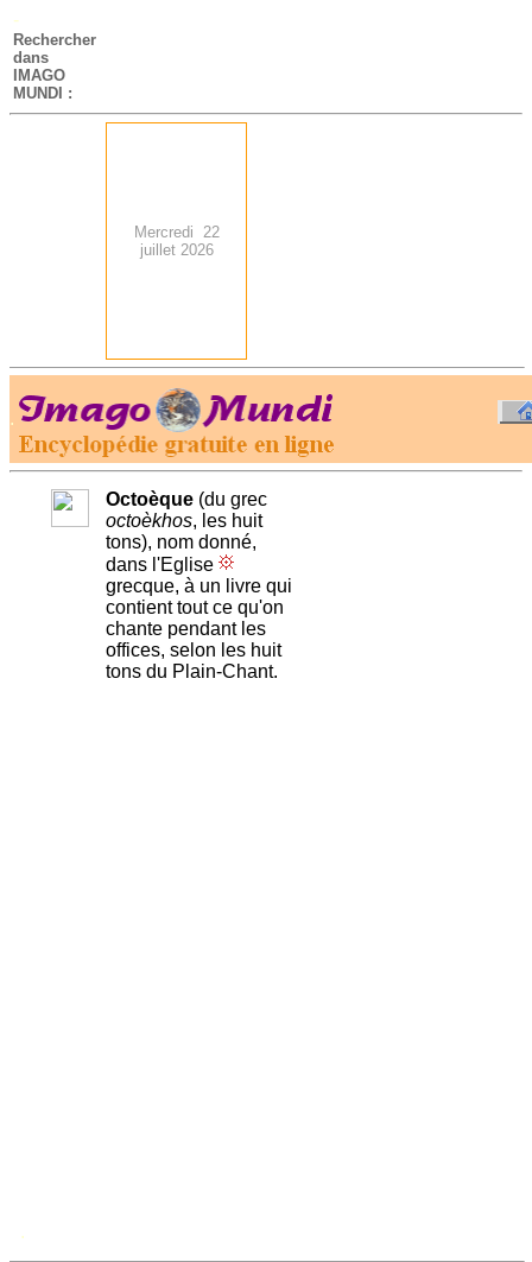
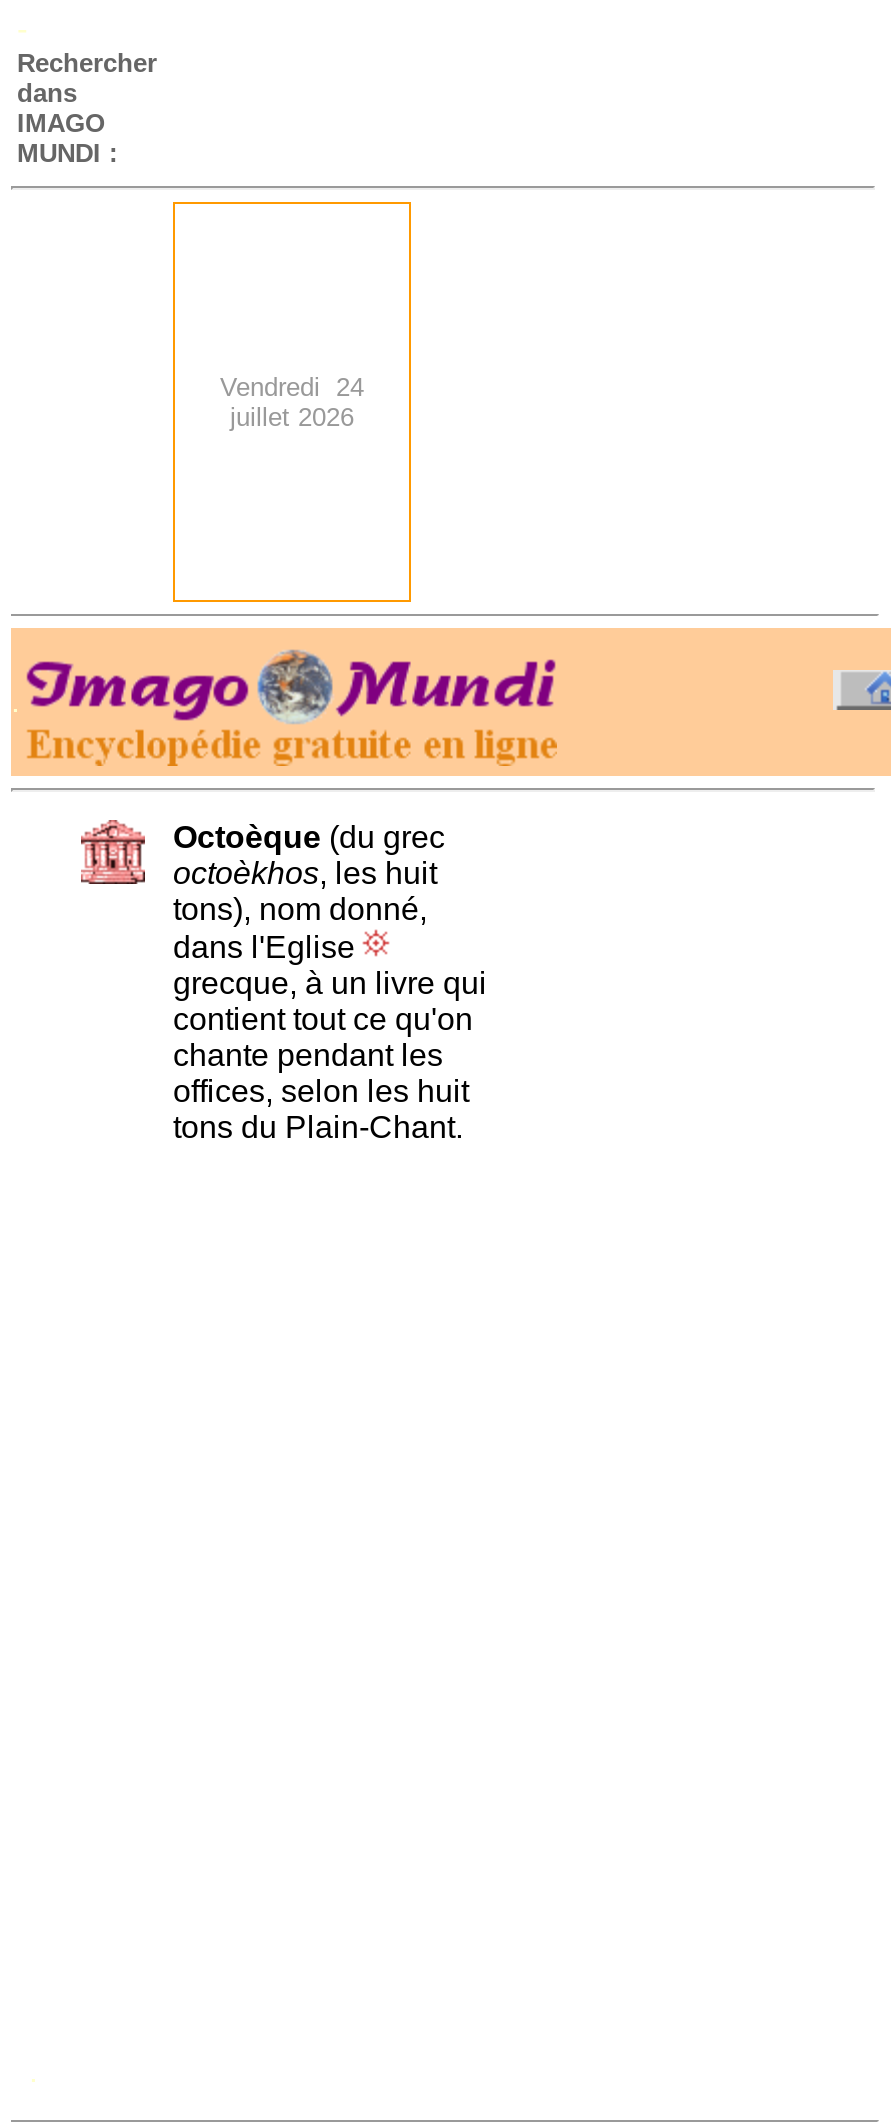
- Mercredi 22
+ Vendredi 24

- [image]
+ [image]
